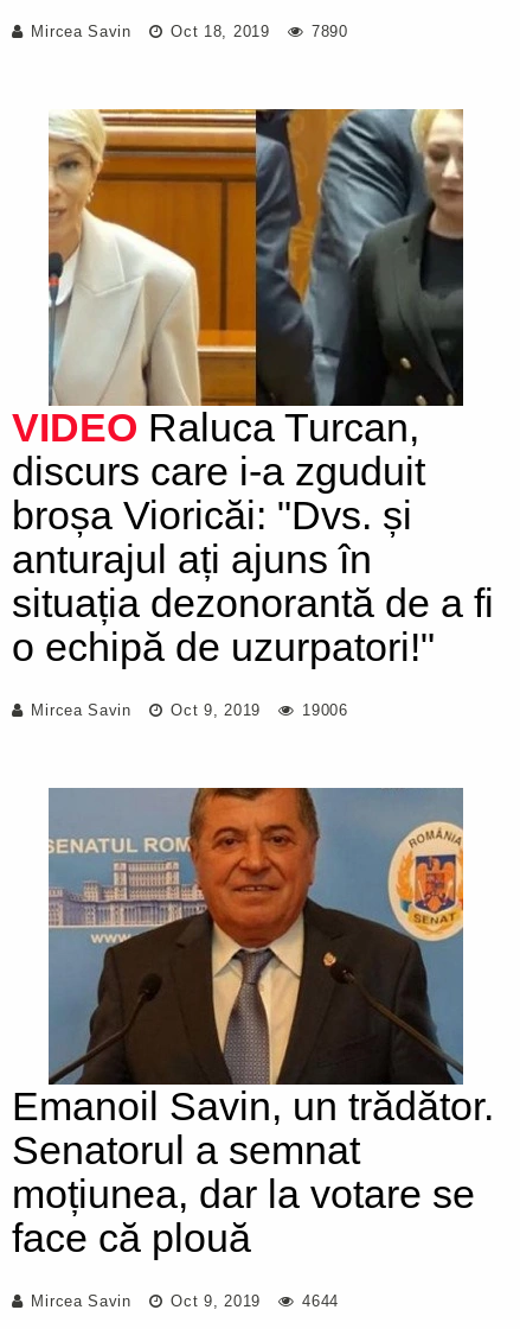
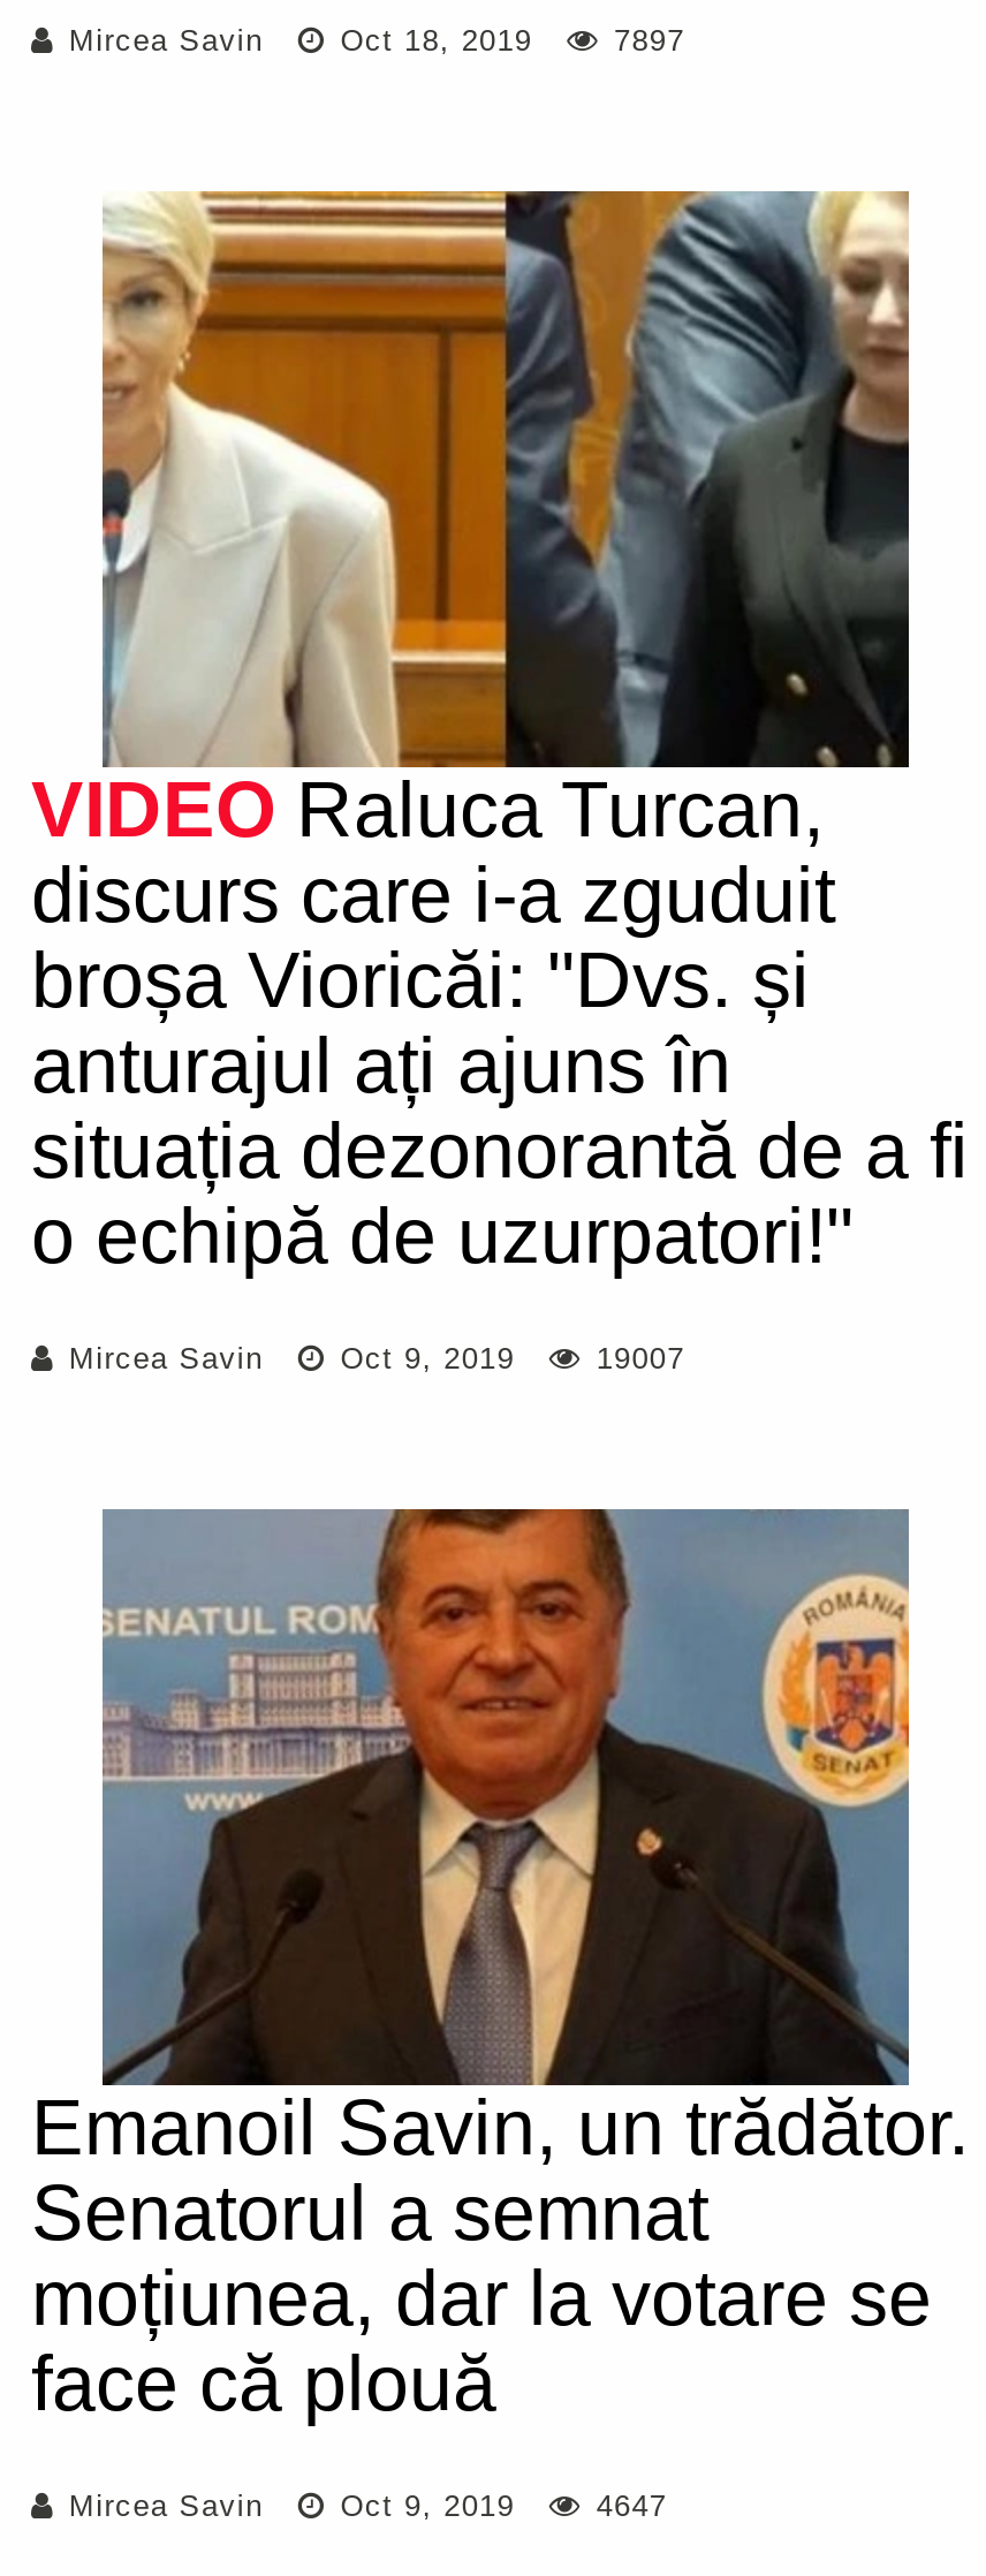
- 7890
+ 7897

- 19006
+ 19007

- 4644
+ 4647
